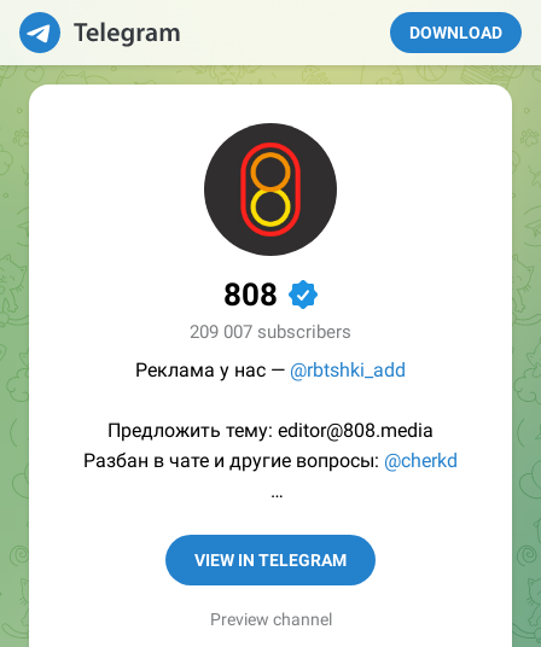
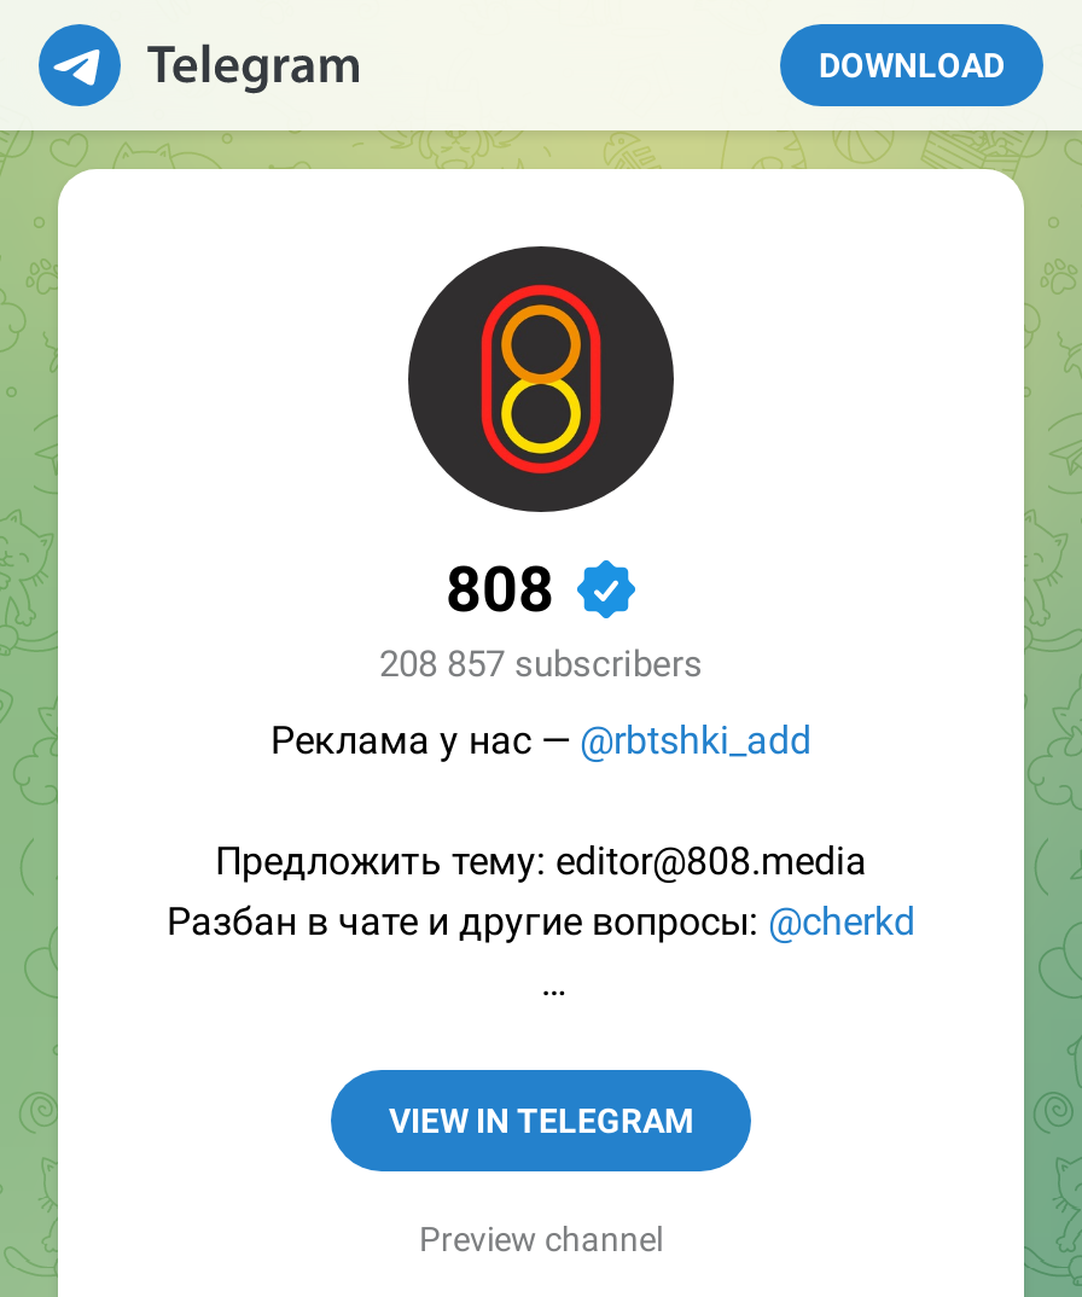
- 209 007 subscribers
+ 208 857 subscribers
